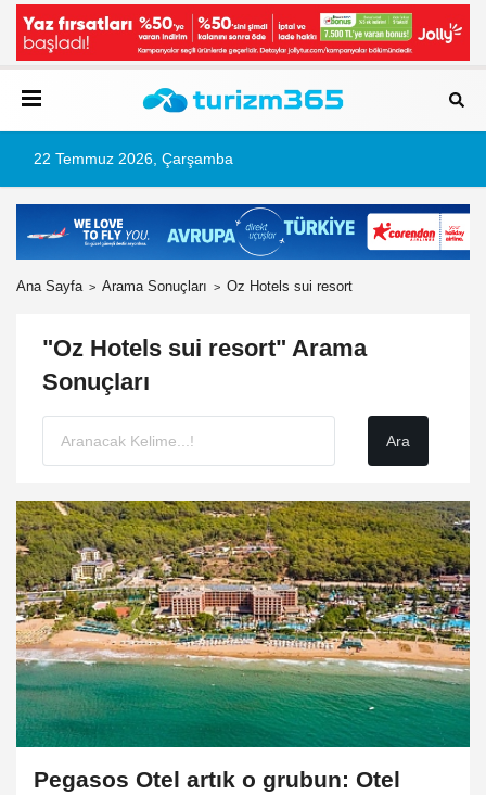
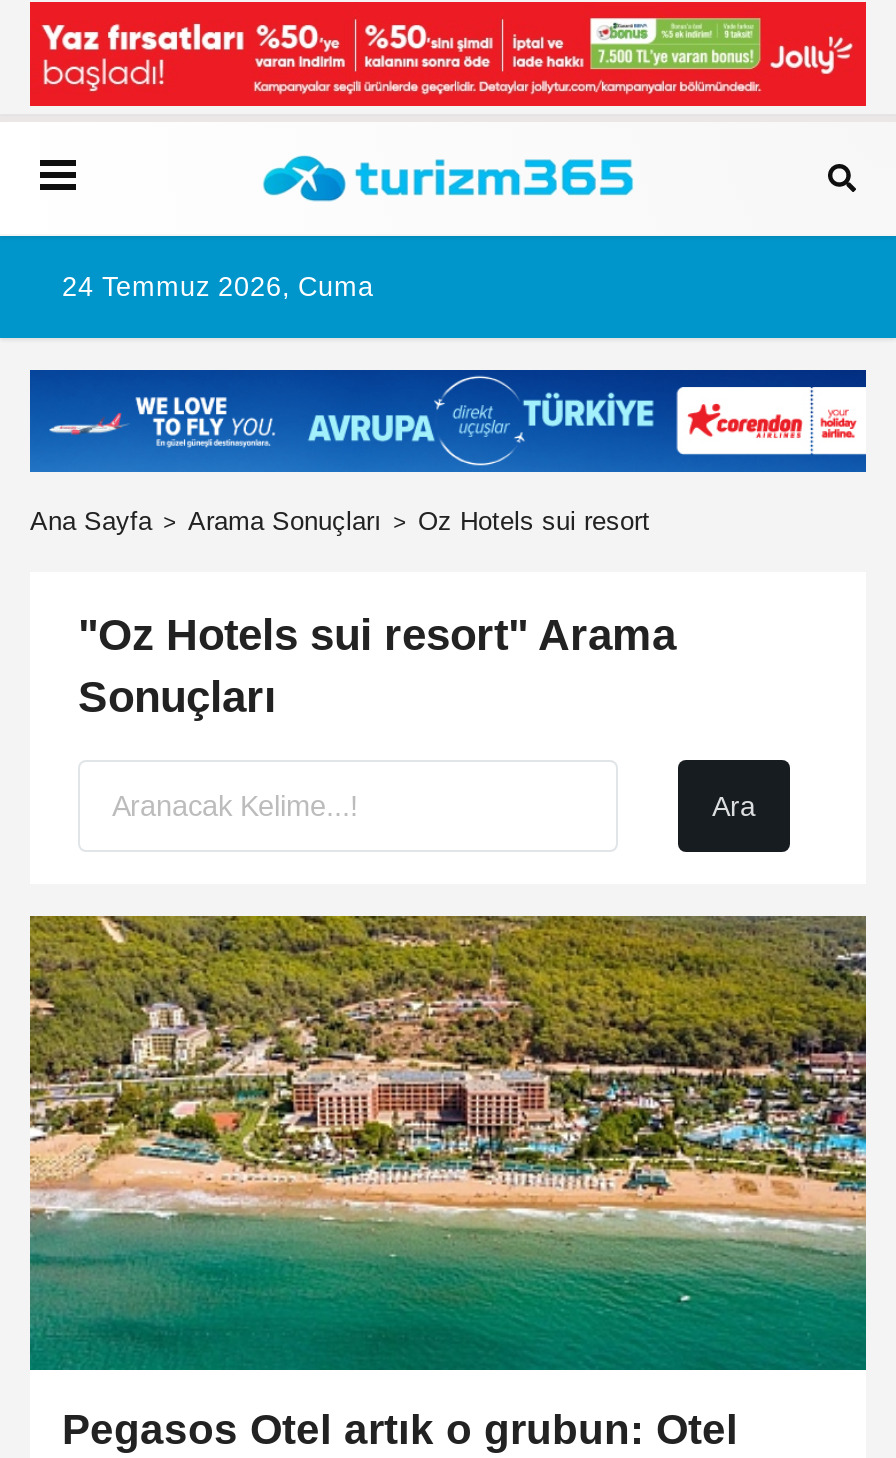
- 22 Temmuz 2026, Çarşamba
+ 24 Temmuz 2026, Cuma
